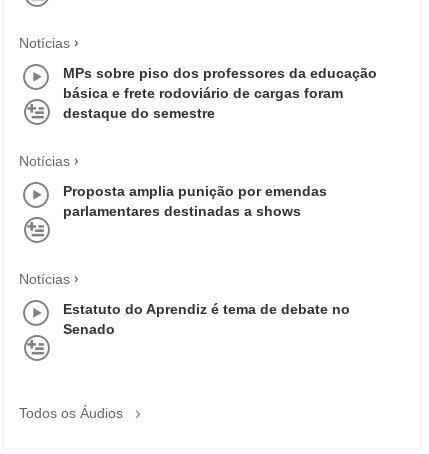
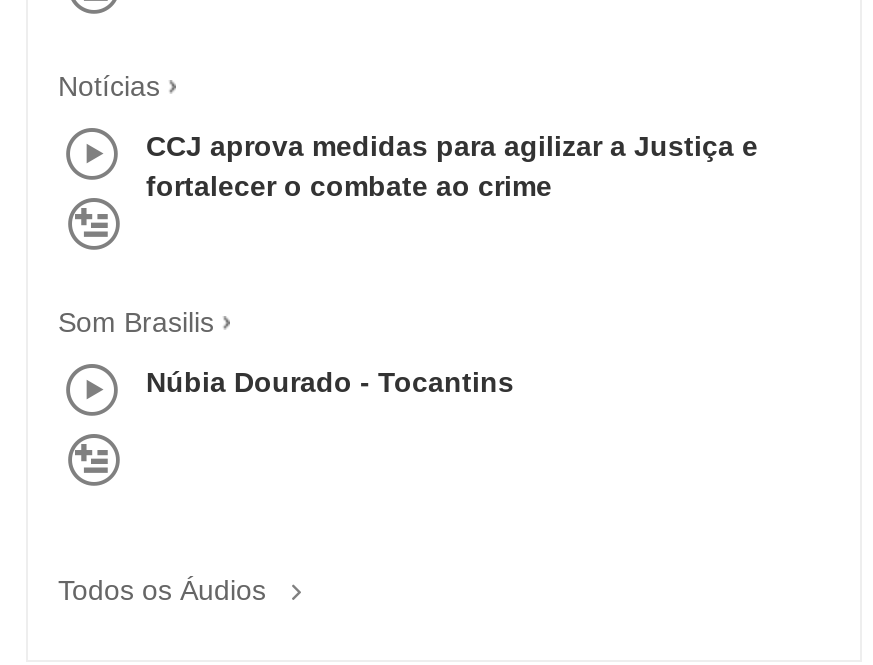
- MPs sobre piso dos professores da educação
- básica e frete rodoviário de cargas foram
- destaque do semestre
- Notícias
- Proposta amplia punição por emendas
- parlamentares destinadas a shows
+ CCJ aprova medidas para agilizar a Justiça e
+ fortalecer o combate ao crime

- Notícias
- Estatuto do Aprendiz é tema de debate no
- Senado
+ Som Brasilis
+ Núbia Dourado - Tocantins
